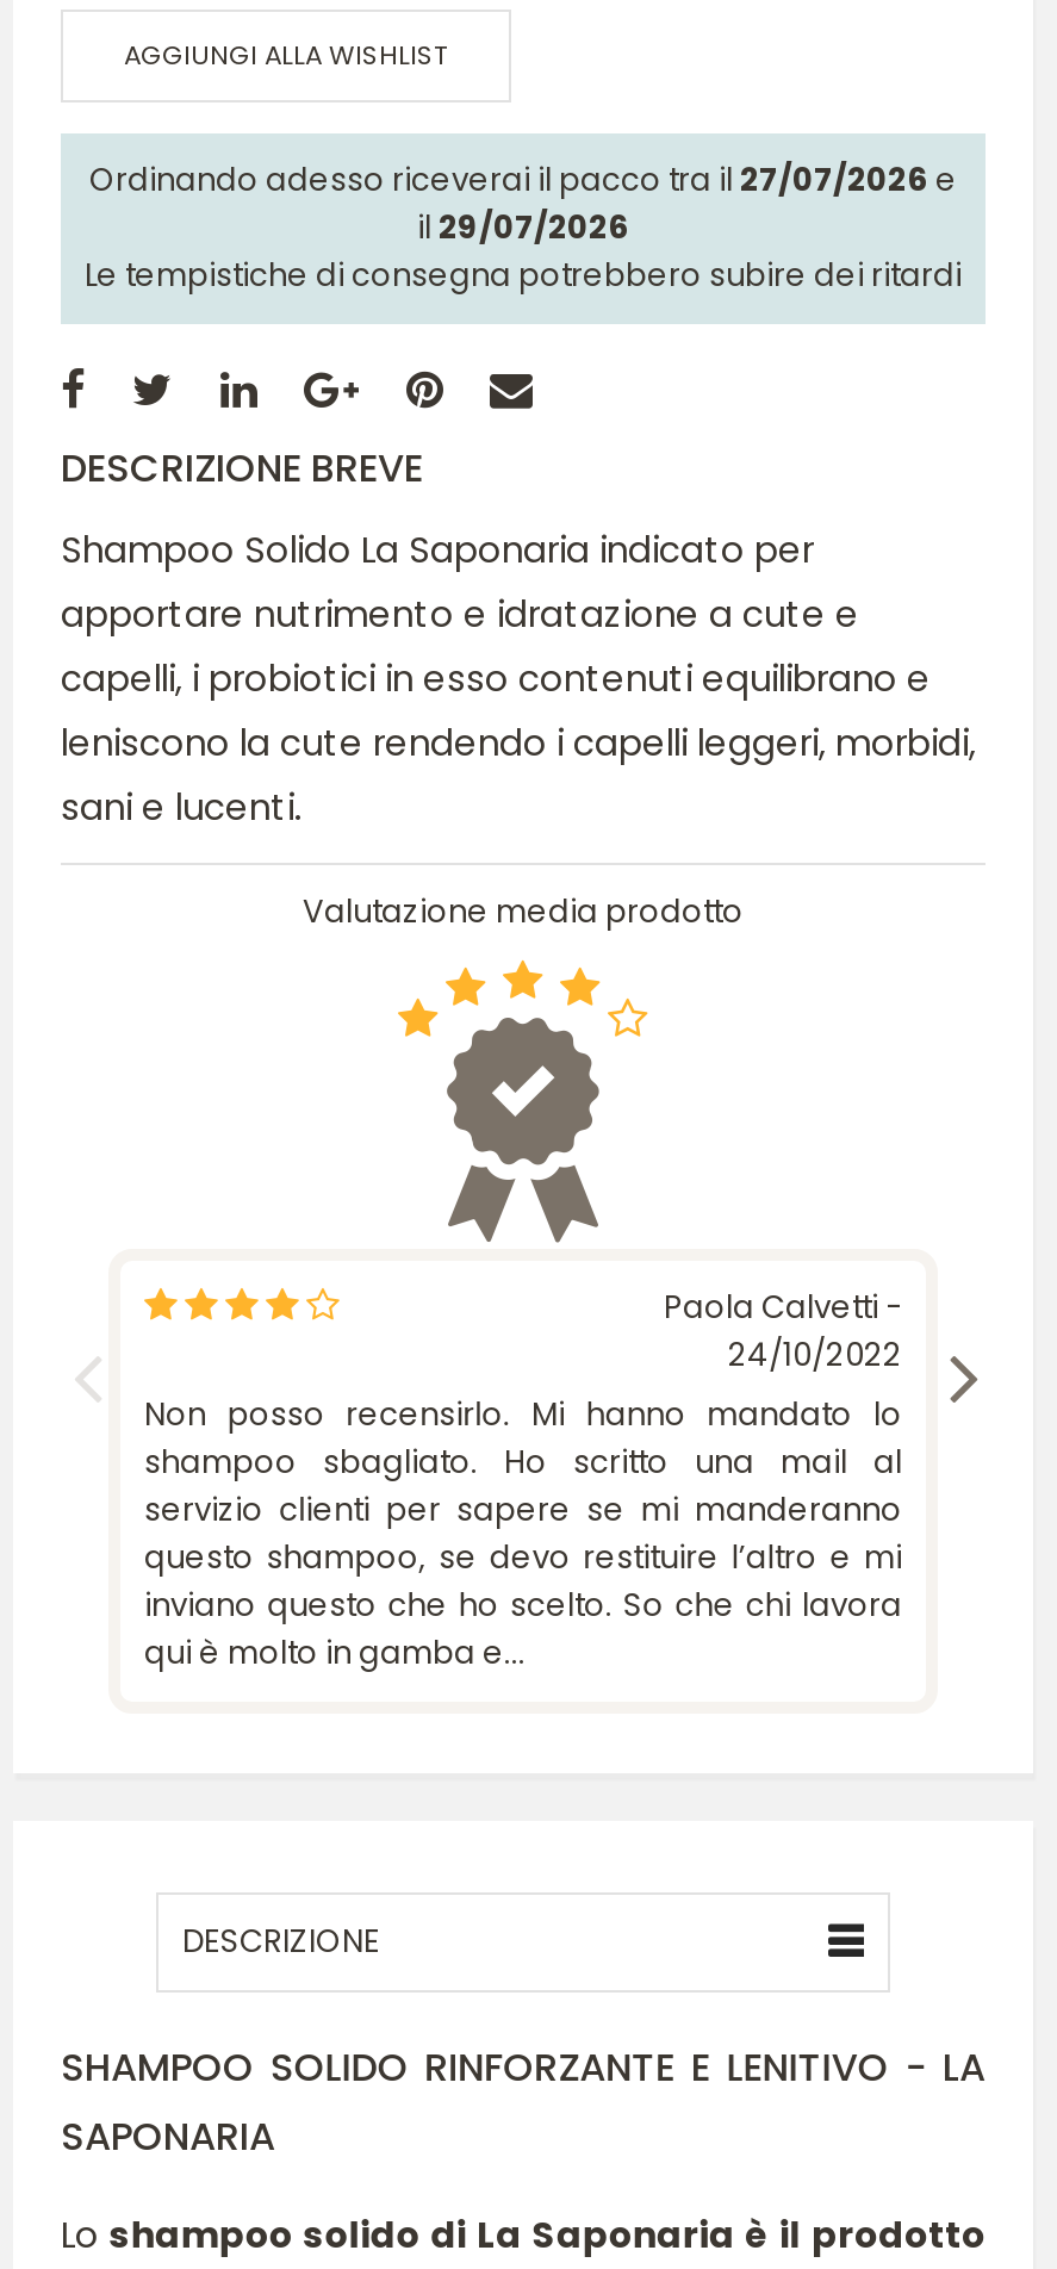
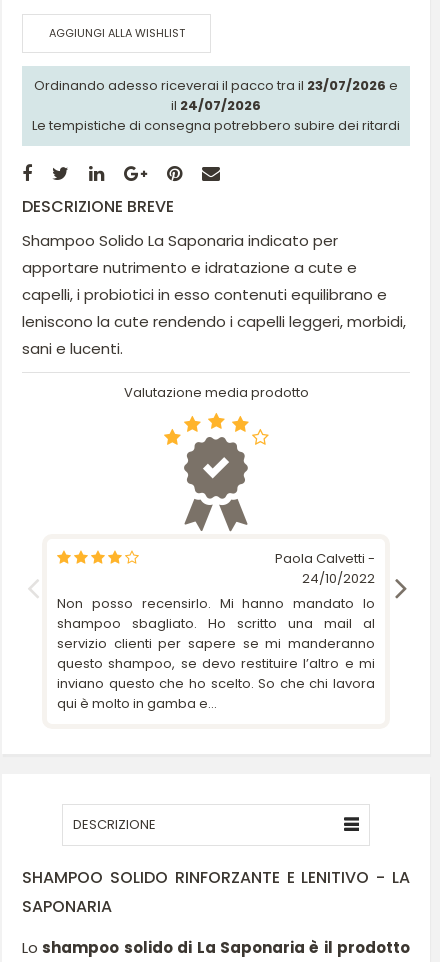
- Ordinando adesso riceverai il pacco tra il 27/07/2026 e
+ Ordinando adesso riceverai il pacco tra il 23/07/2026 e

- il 29/07/2026
+ il 24/07/2026
